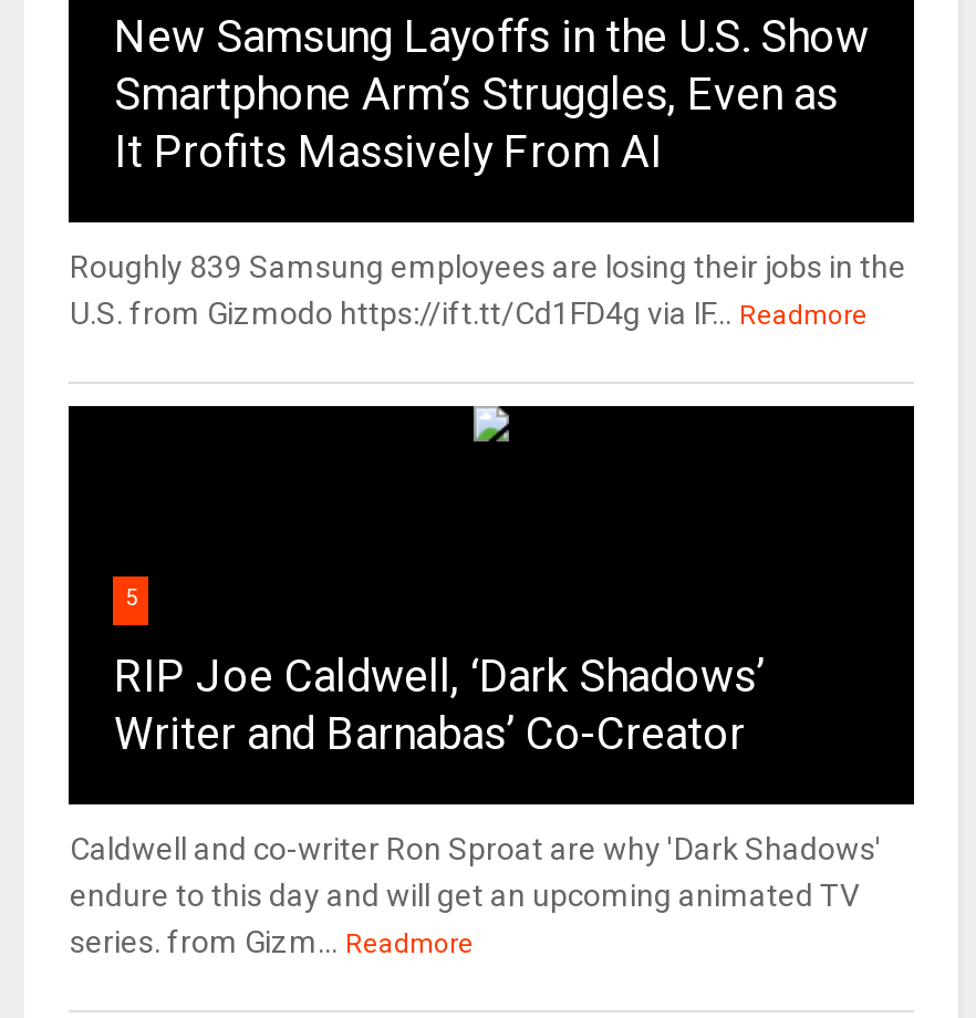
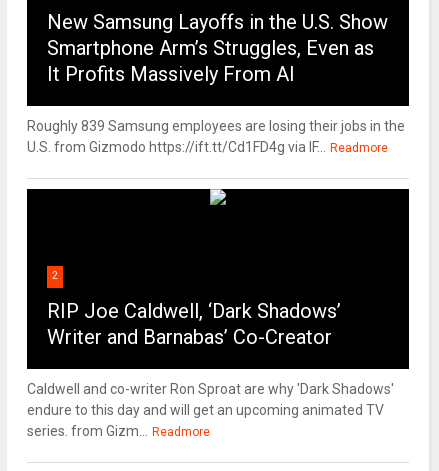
- 5
+ 2
